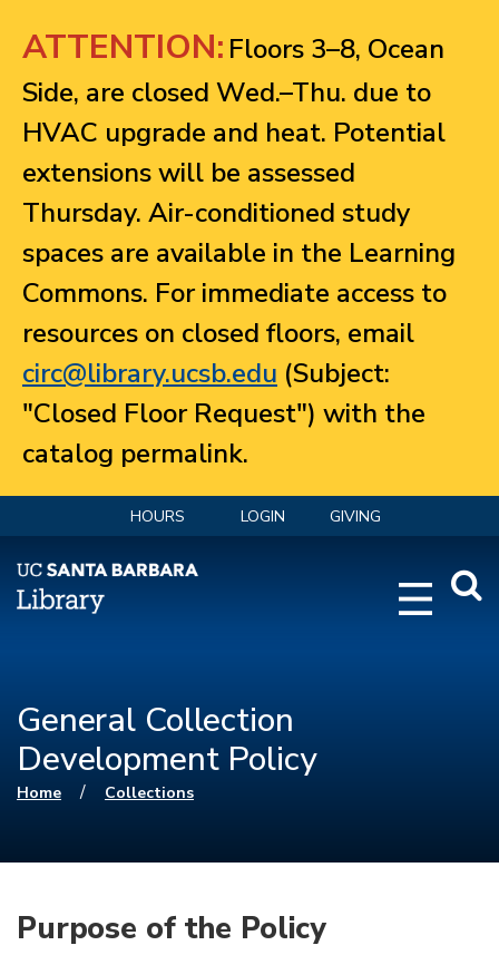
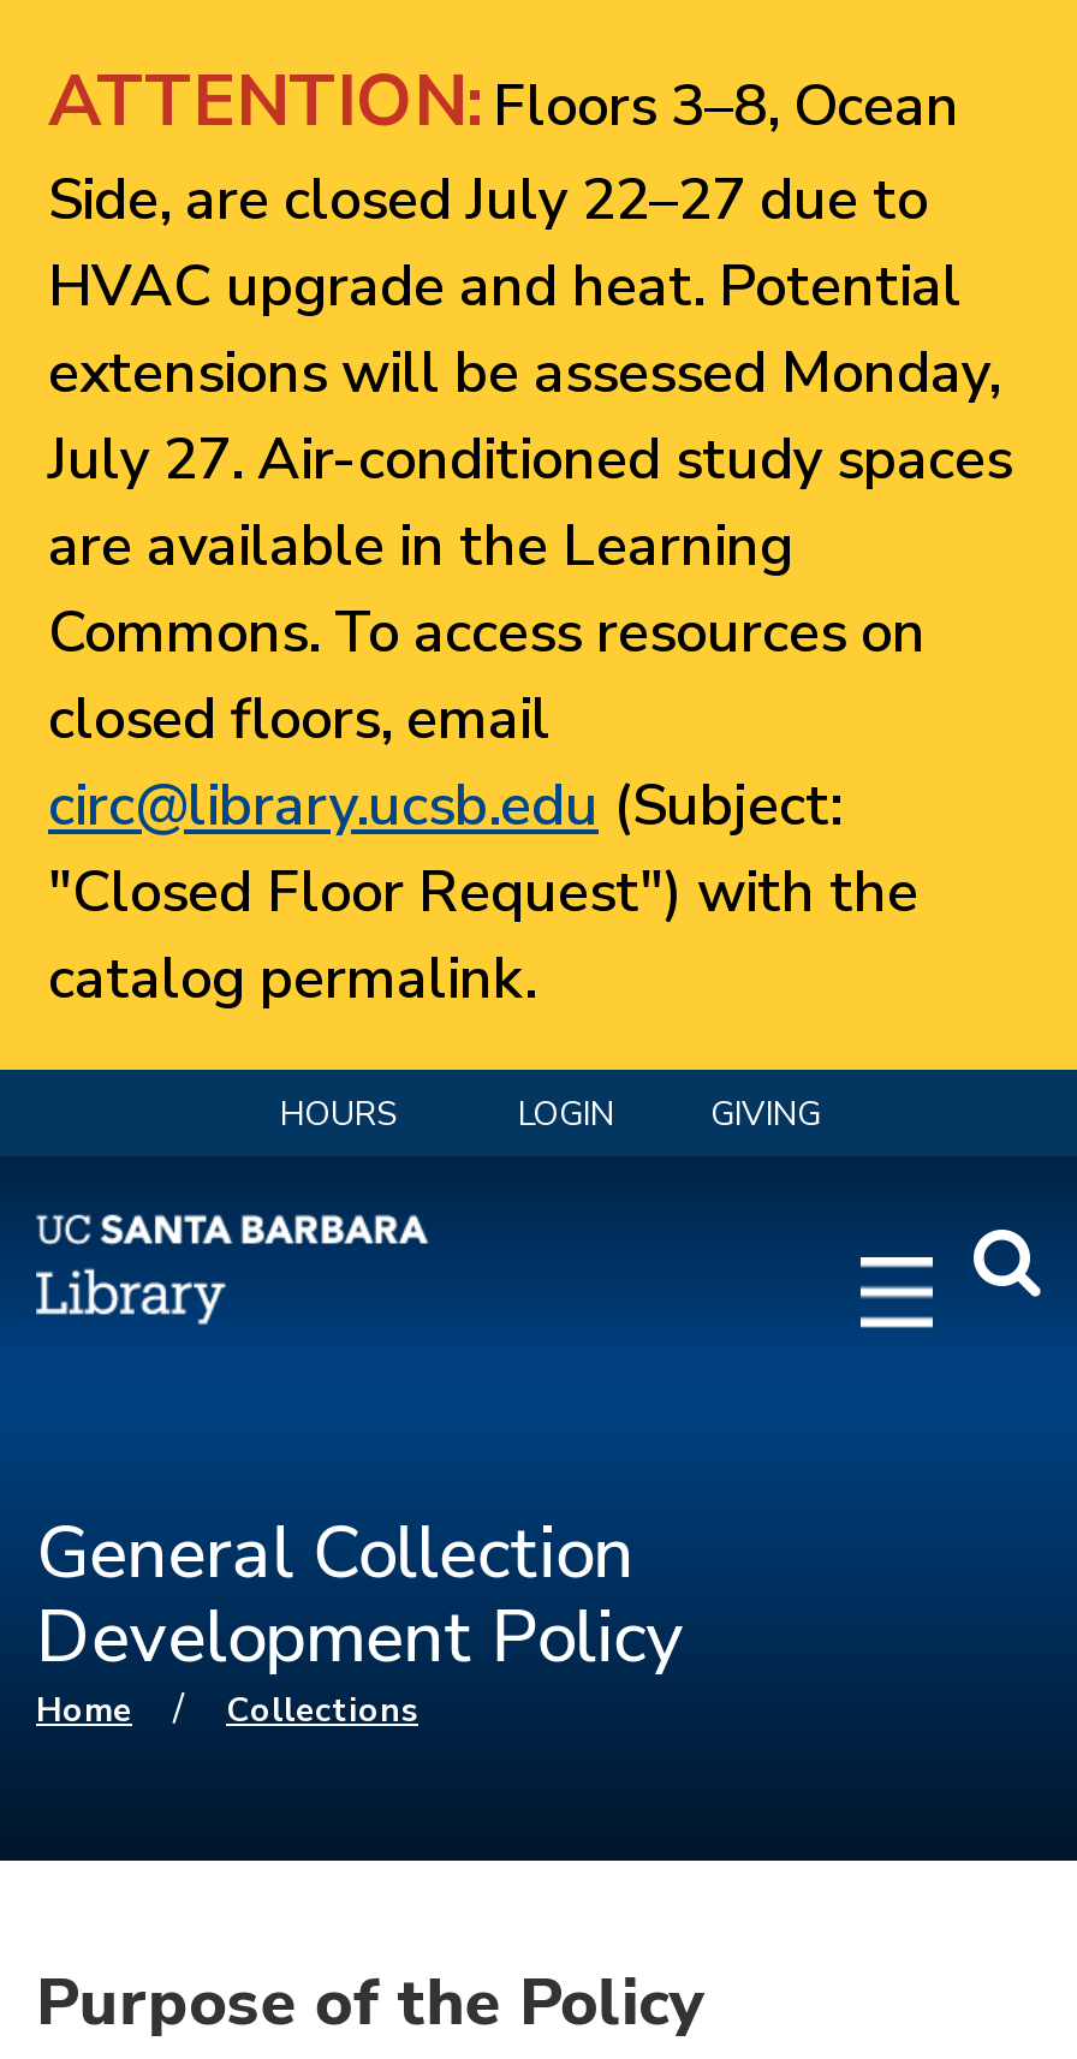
- Side, are closed Wed.–Thu. due to
+ Side, are closed July 22–27 due to

- extensions will be assessed
- Thursday. Air-conditioned study
- spaces are available in the Learning
- Commons. For immediate access to
- resources on closed floors, email
+ extensions will be assessed Monday,
+ July 27. Air-conditioned study spaces
+ are available in the Learning
+ Commons. To access resources on
+ closed floors, email
